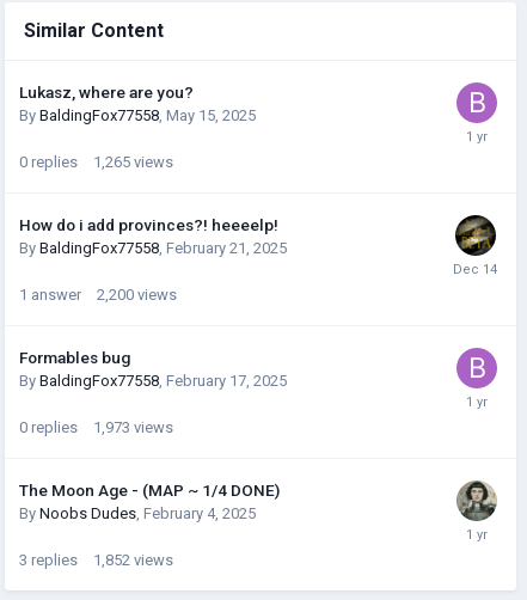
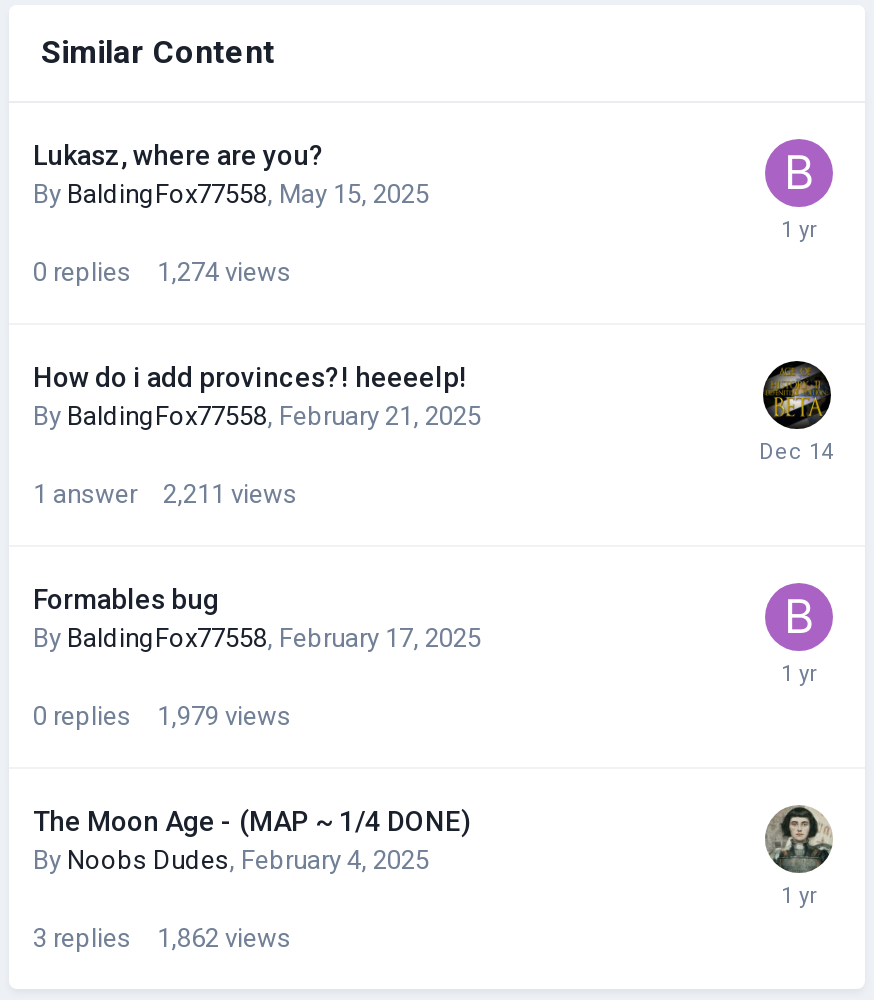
- 0 replies 1,265 views
+ 0 replies 1,274 views

- 1 answer 2,200 views
+ 1 answer 2,211 views

- 0 replies 1,973 views
+ 0 replies 1,979 views

- 3 replies 1,852 views
+ 3 replies 1,862 views
